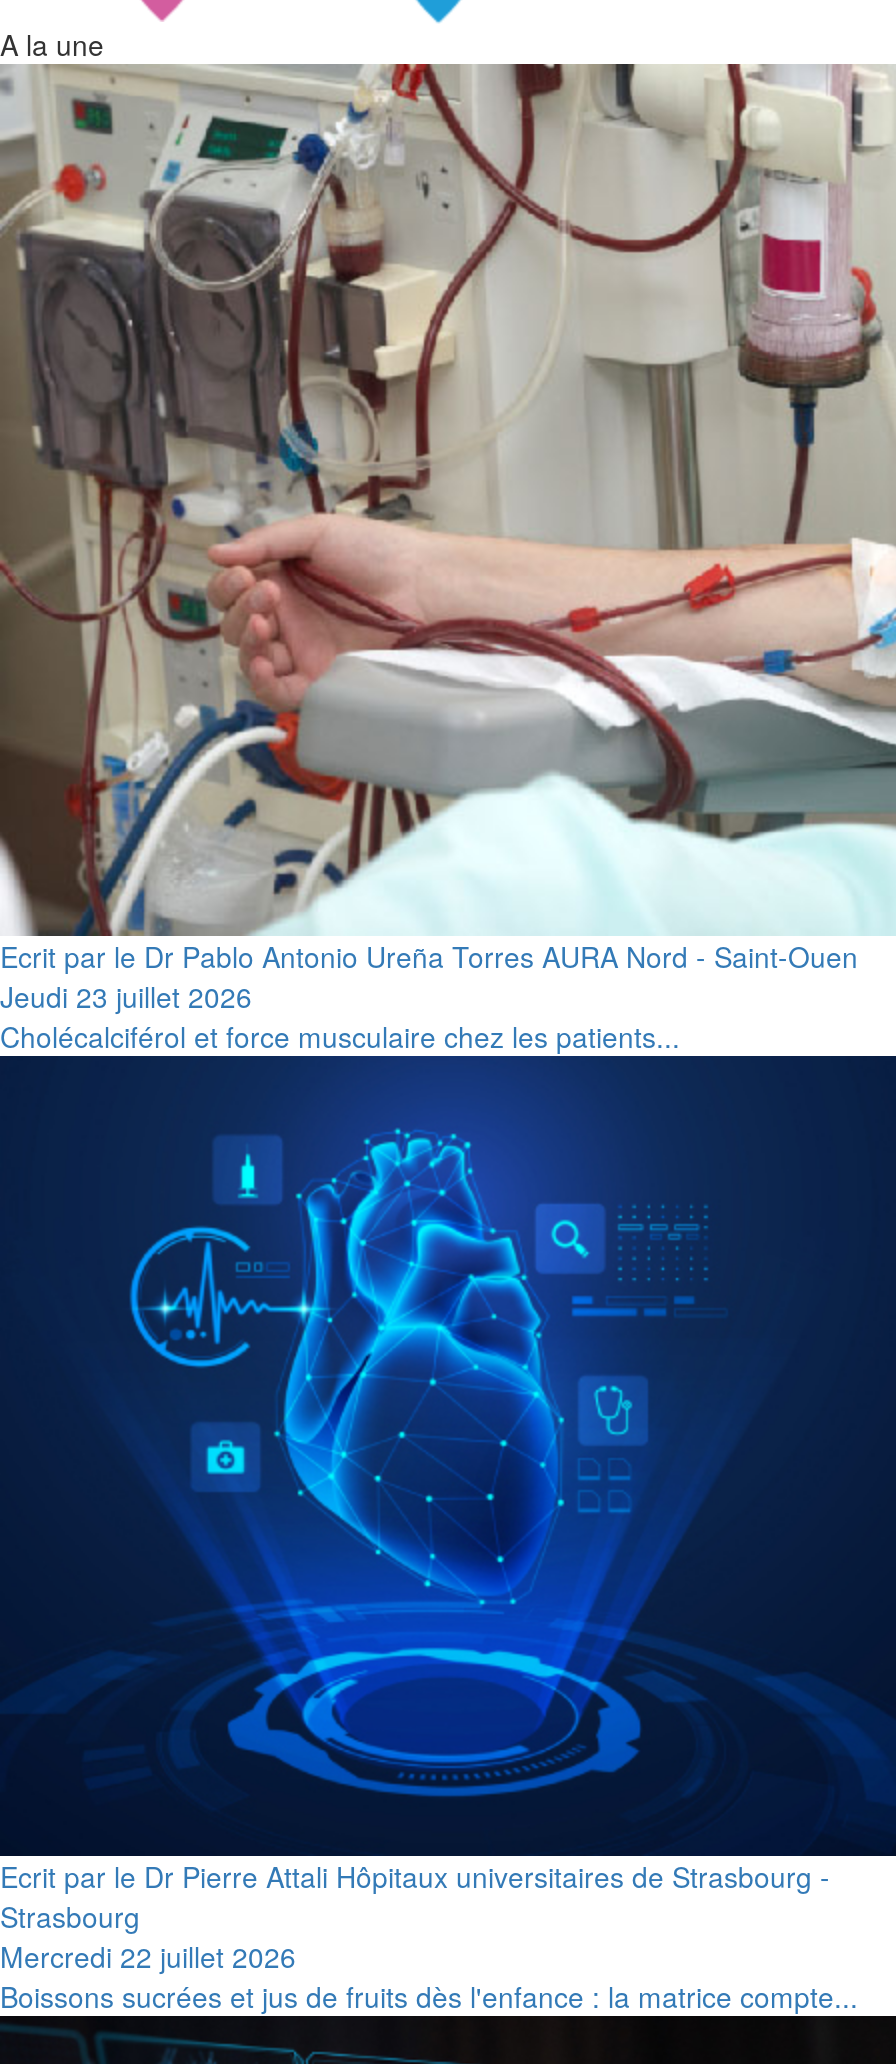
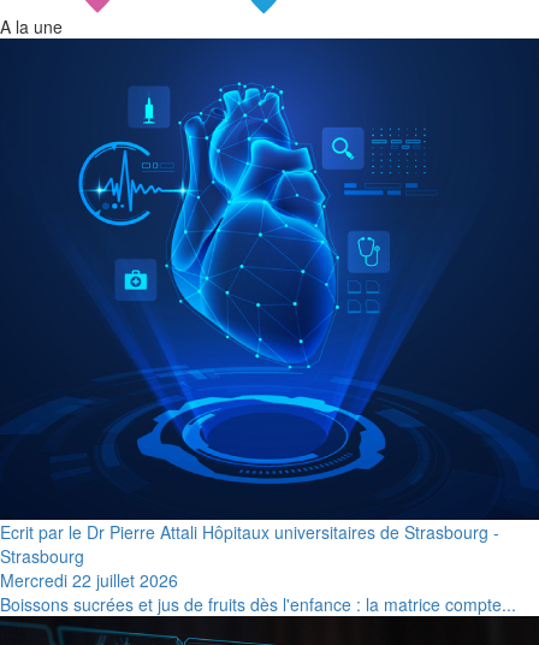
- [image]
- Ecrit par le Dr Pablo Antonio Ureña Torres AURA Nord - Saint-Ouen
- Jeudi 23 juillet 2026
- Cholécalciférol et force musculaire chez les patients...
